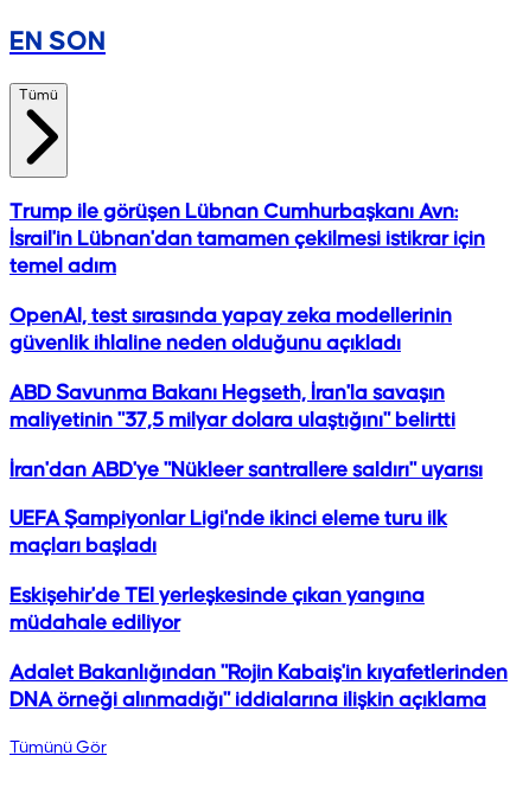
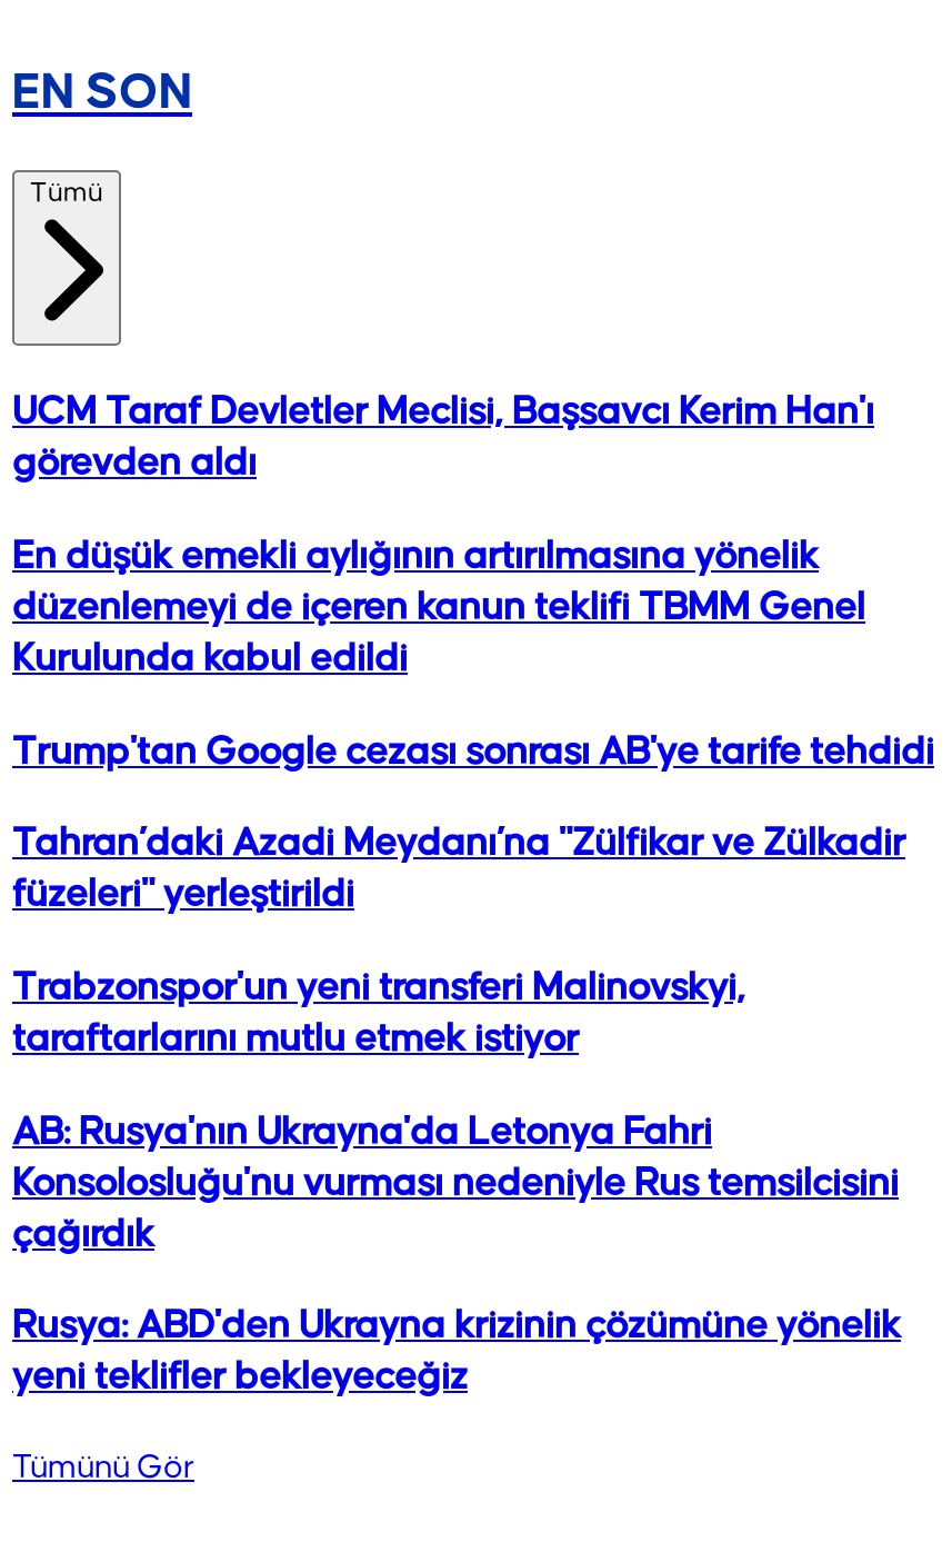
- Trump ile görüşen Lübnan Cumhurbaşkanı Avn:
- İsrail'in Lübnan'dan tamamen çekilmesi istikrar için
- temel adım
+ UCM Taraf Devletler Meclisi, Başsavcı Kerim Han'ı
+ görevden aldı

- OpenAI, test sırasında yapay zeka modellerinin
- güvenlik ihlaline neden olduğunu açıkladı
+ En düşük emekli aylığının artırılmasına yönelik
+ düzenlemeyi de içeren kanun teklifi TBMM Genel
+ Kurulunda kabul edildi

- ABD Savunma Bakanı Hegseth, İran'la savaşın
- maliyetinin "37,5 milyar dolara ulaştığını" belirtti
+ Trump'tan Google cezası sonrası AB'ye tarife tehdidi

- İran'dan ABD'ye "Nükleer santrallere saldırı" uyarısı
+ Tahran’daki Azadi Meydanı’na "Zülfikar ve Zülkadir
+ füzeleri" yerleştirildi

- UEFA Şampiyonlar Ligi'nde ikinci eleme turu ilk
- maçları başladı
+ Trabzonspor'un yeni transferi Malinovskyi,
+ taraftarlarını mutlu etmek istiyor

- Eskişehir'de TEI yerleşkesinde çıkan yangına
- müdahale ediliyor
+ AB: Rusya'nın Ukrayna'da Letonya Fahri
+ Konsolosluğu'nu vurması nedeniyle Rus temsilcisini
+ çağırdık

- Adalet Bakanlığından "Rojin Kabaiş'in kıyafetlerinden
- DNA örneği alınmadığı" iddialarına ilişkin açıklama
+ Rusya: ABD'den Ukrayna krizinin çözümüne yönelik
+ yeni teklifler bekleyeceğiz
